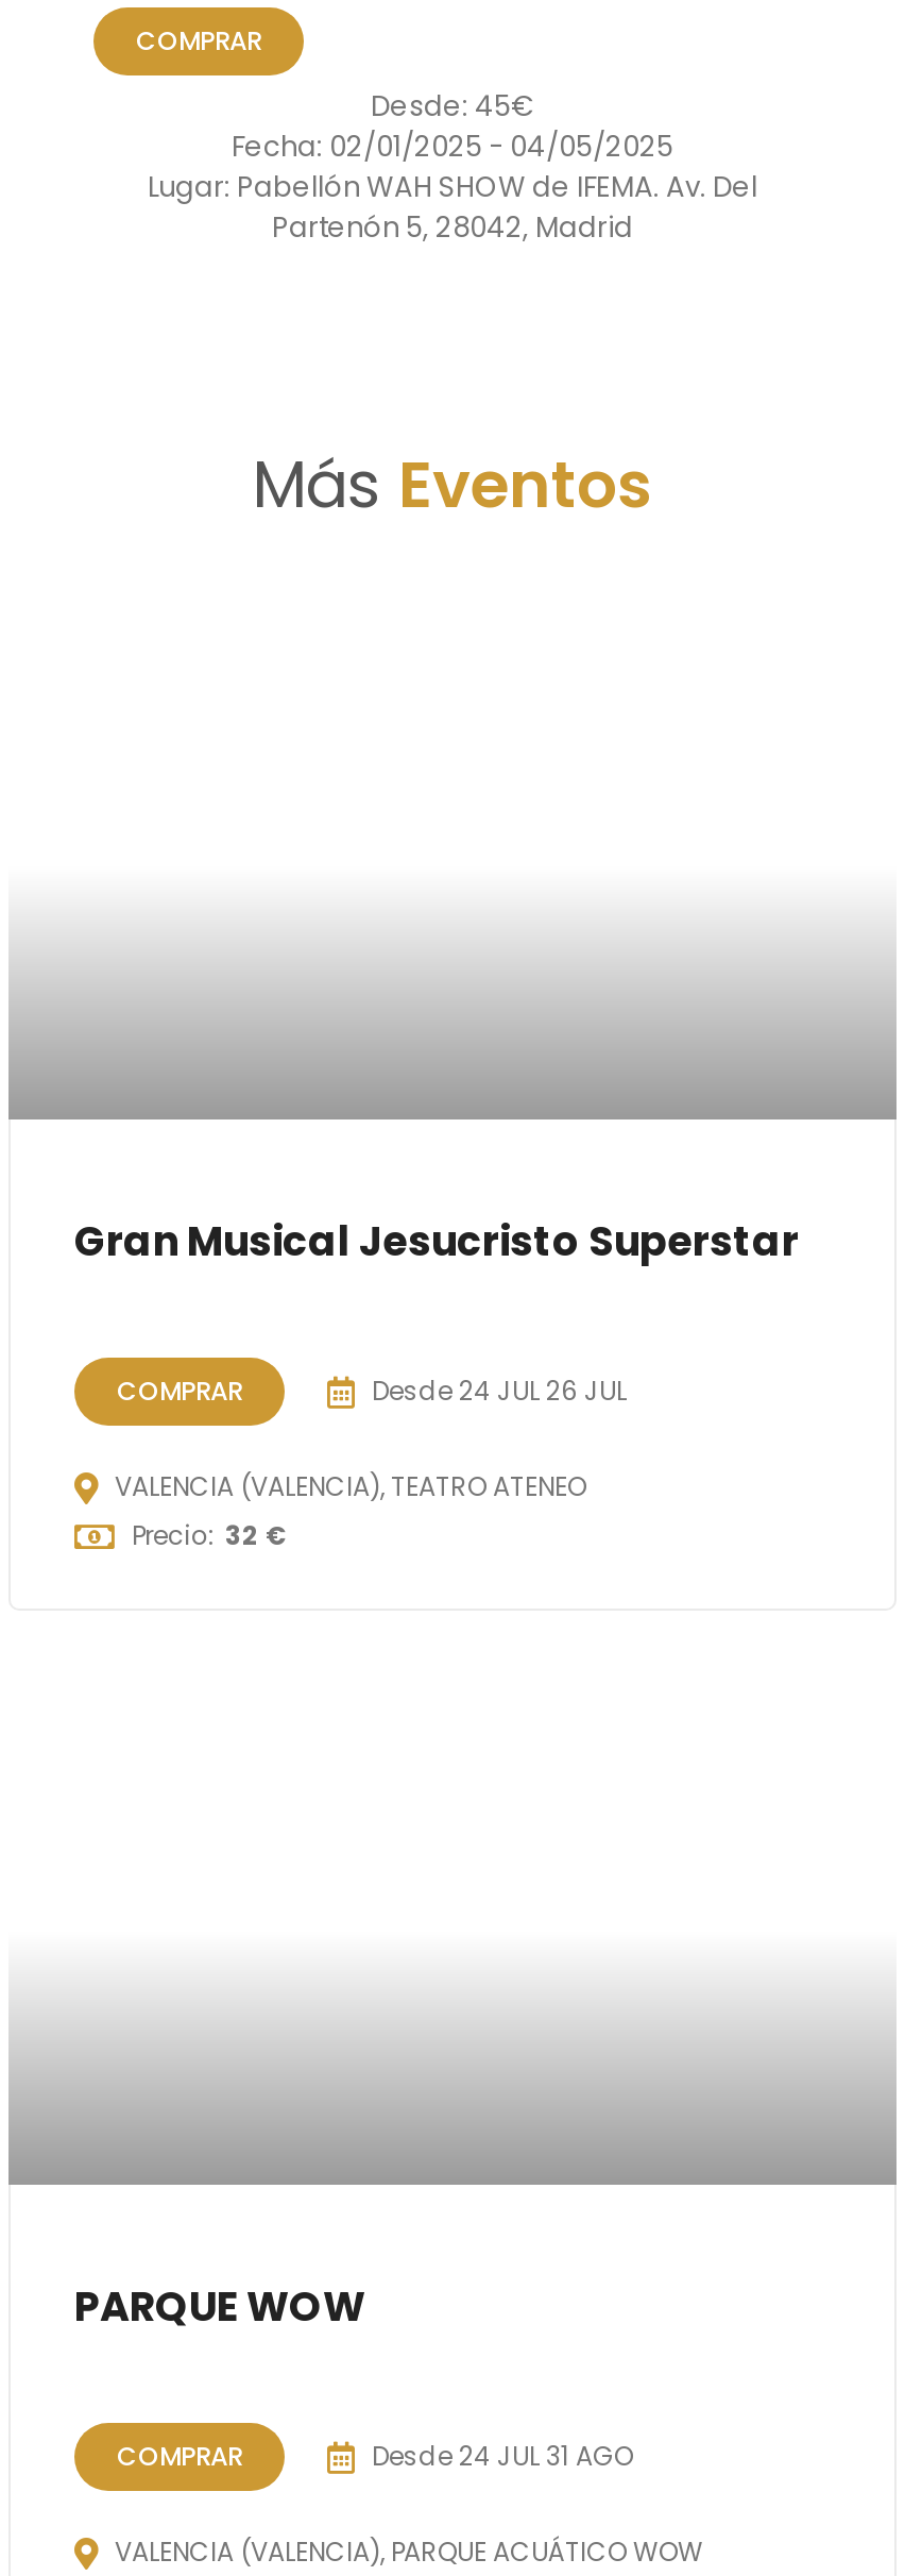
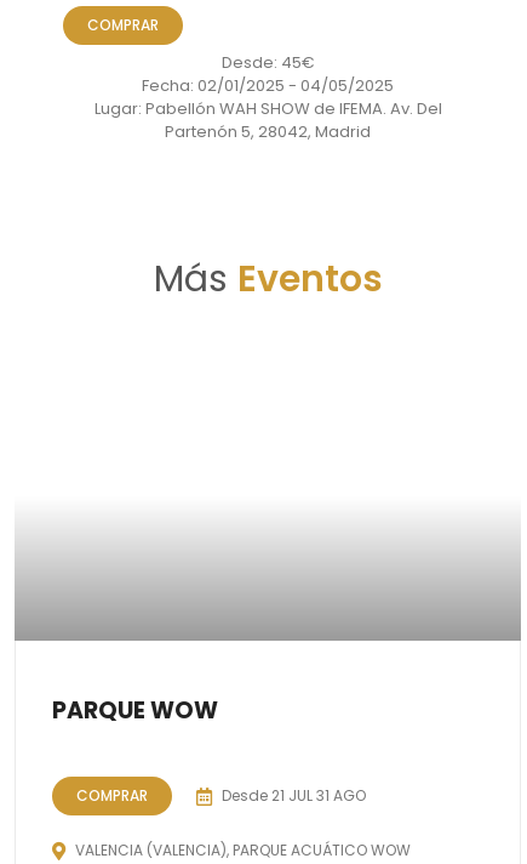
- Gran Musical Jesucristo Superstar
- COMPRAR
- Desde 24 JUL 26 JUL
- VALENCIA (VALENCIA), TEATRO ATENEO
- Precio: 32 €

- Desde 24 JUL 31 AGO
+ Desde 21 JUL 31 AGO
